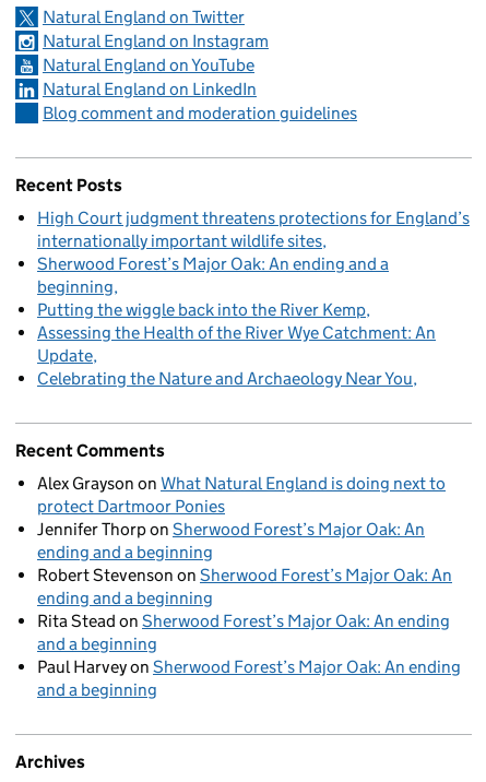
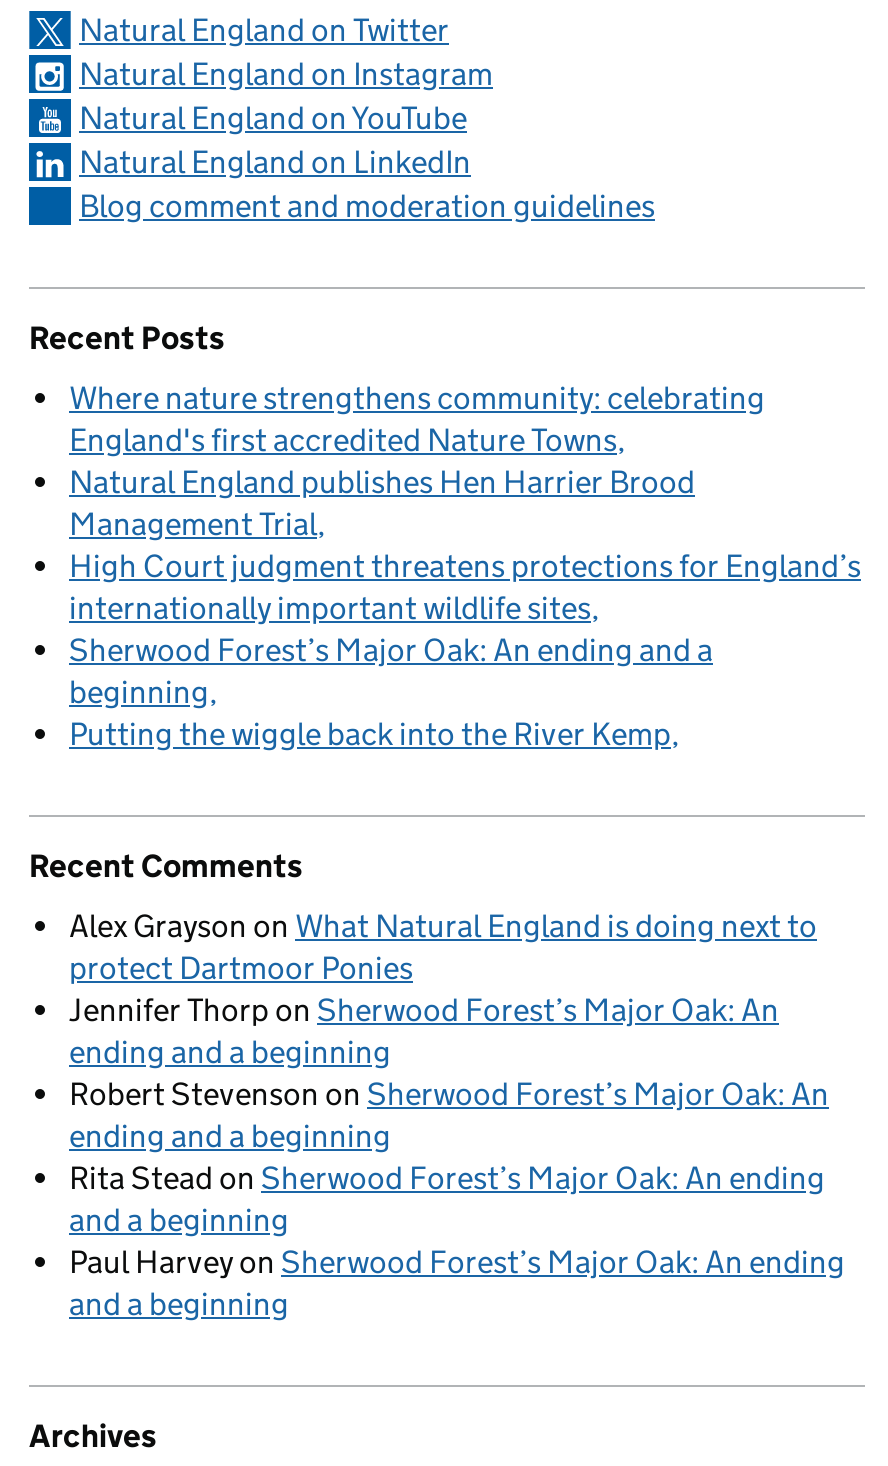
+ Where nature strengthens community: celebrating
+ England's first accredited Nature Towns
+ Natural England publishes Hen Harrier Brood
+ Management Trial

moved down: High Court judgment threatens protections for England’s | internationally important wildlife sites | Sherwood Forest’s Major Oak: An ending and a | beginning | Putting the wiggle back into the River Kemp

- Assessing the Health of the River Wye Catchment: An
- Update
- Celebrating the Nature and Archaeology Near You
